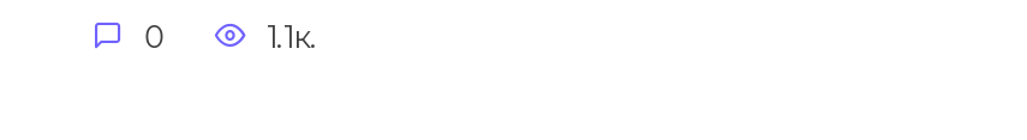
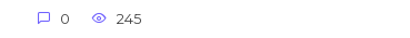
- 1.1к.
+ 245
